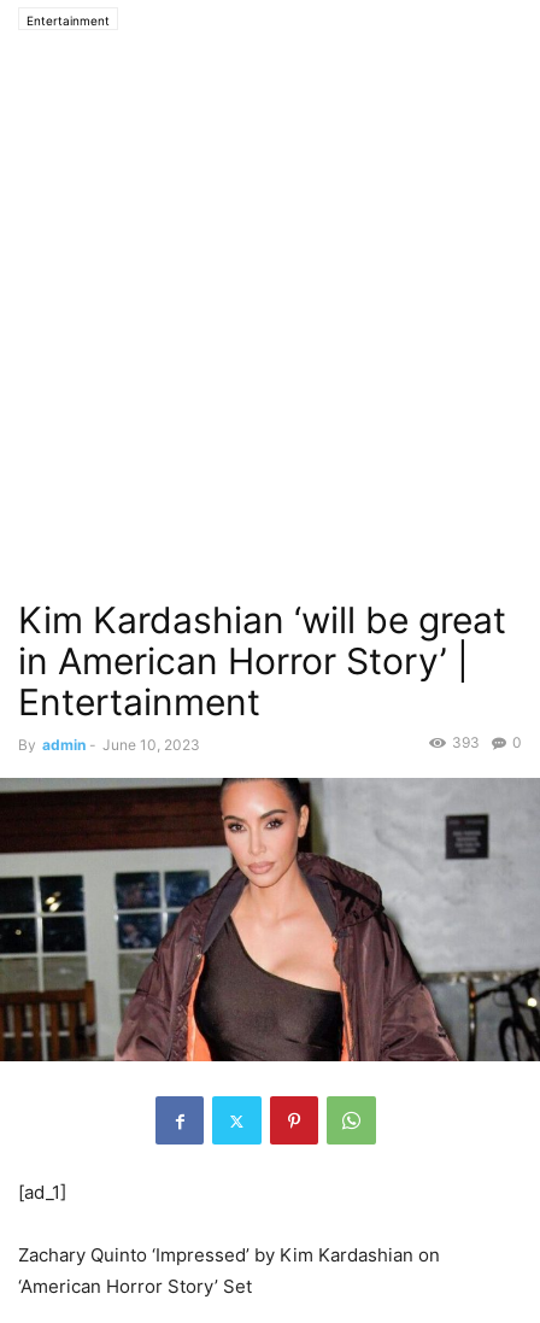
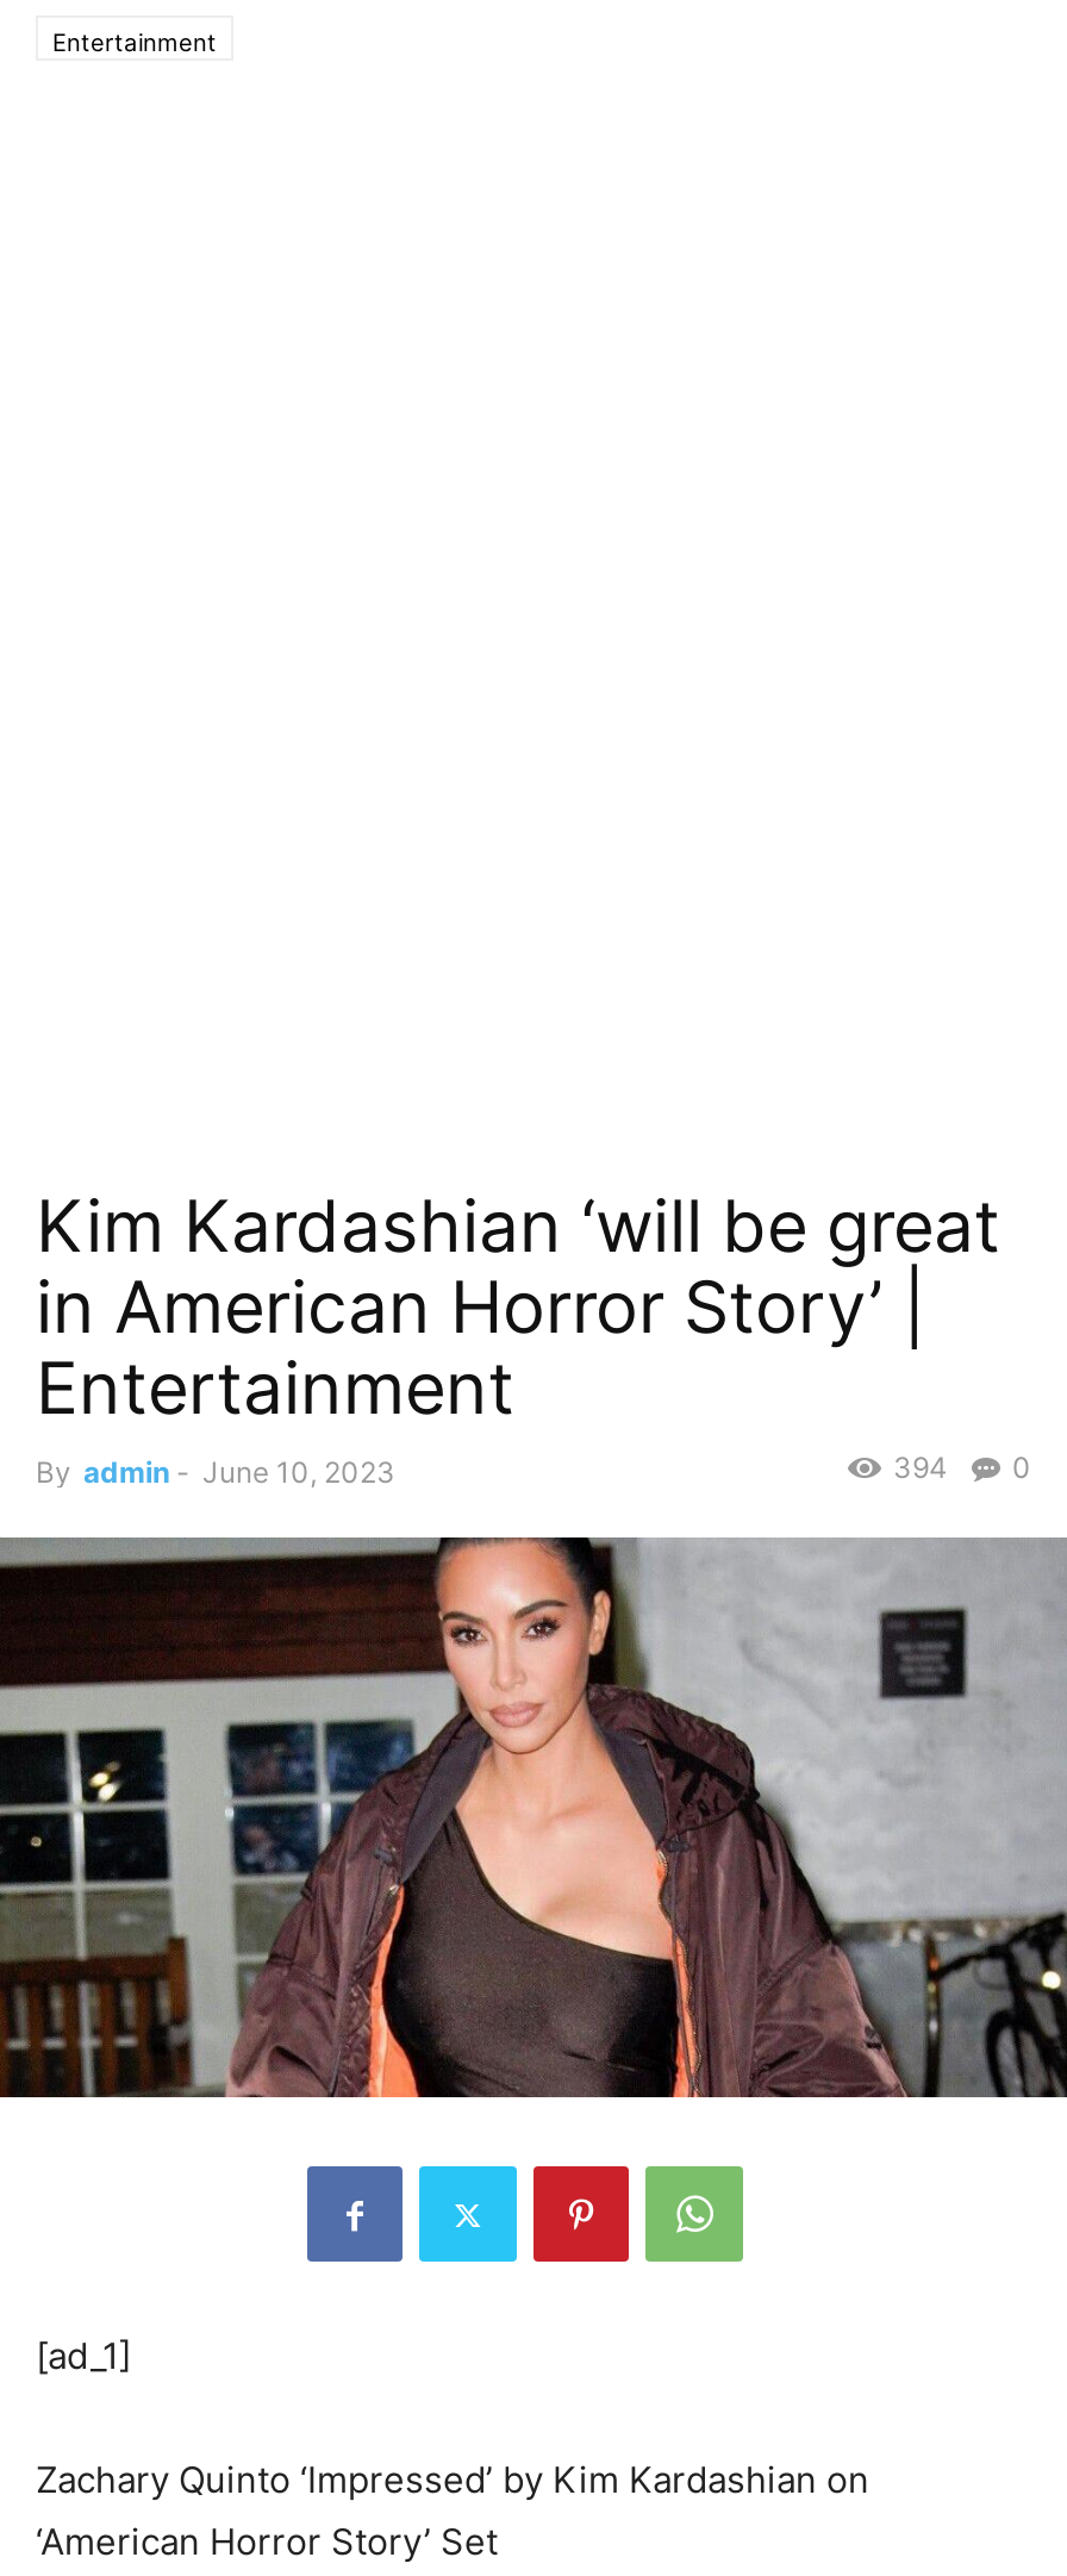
- 393 0
+ 394 0
